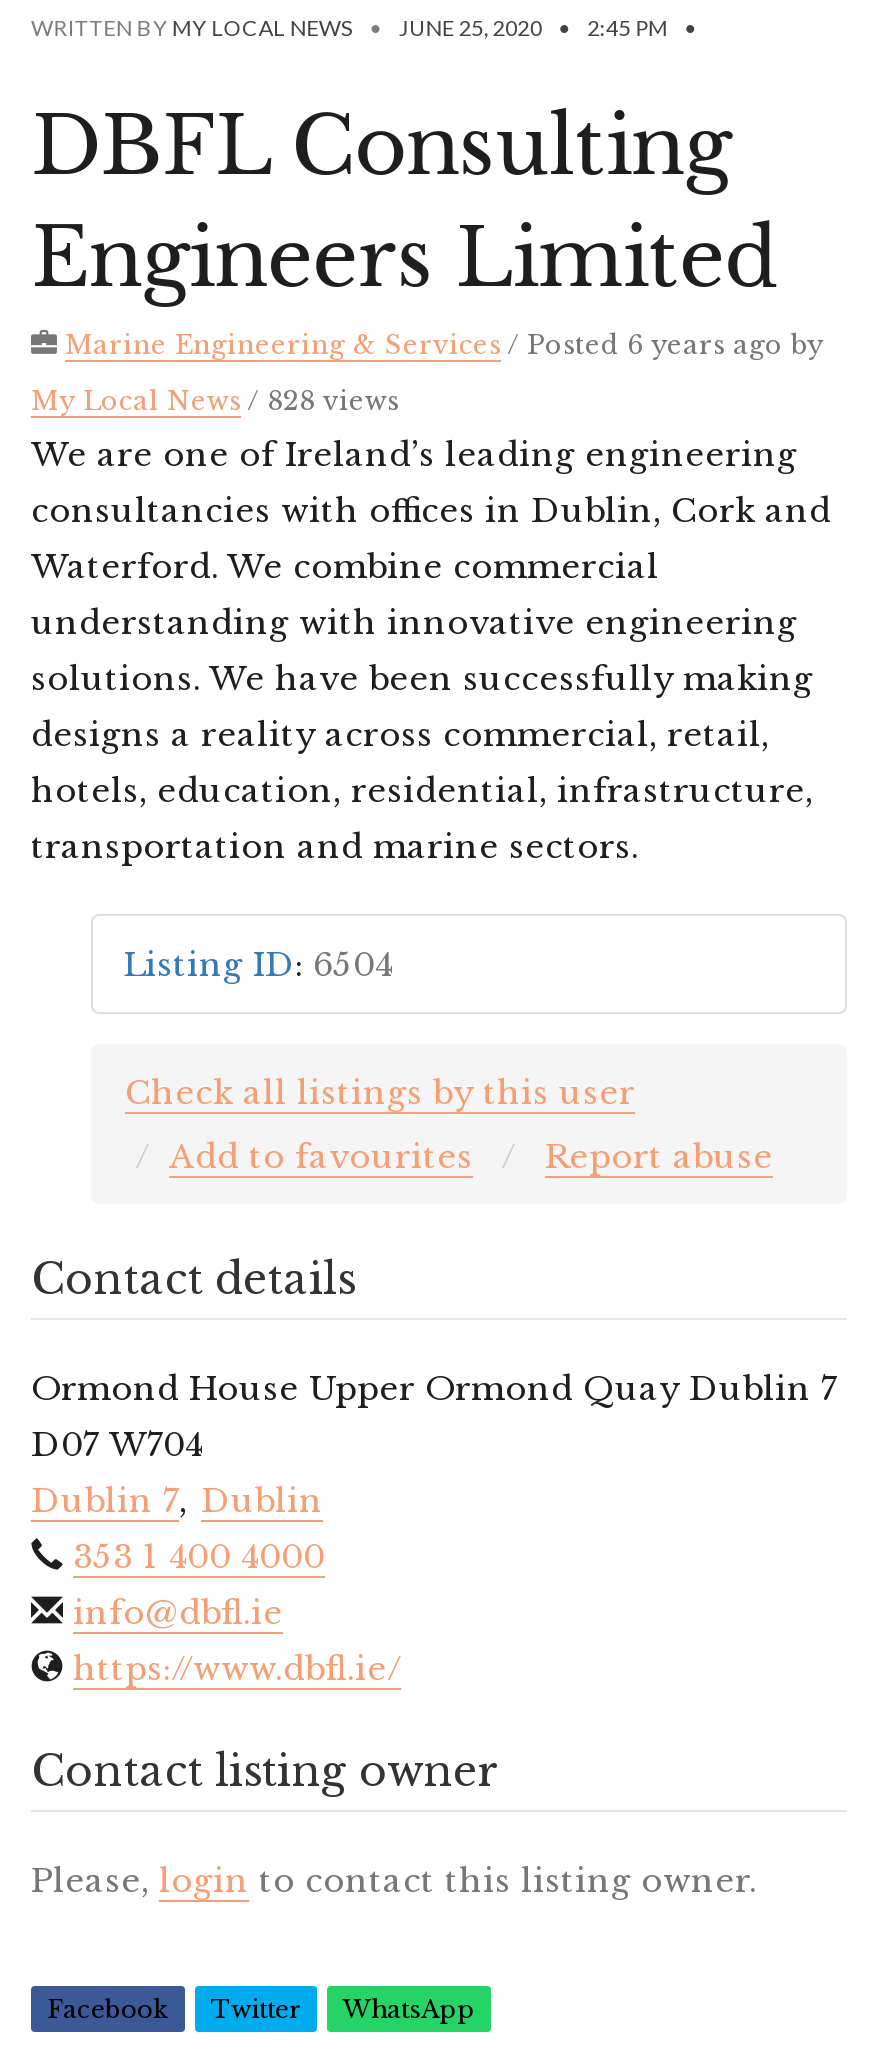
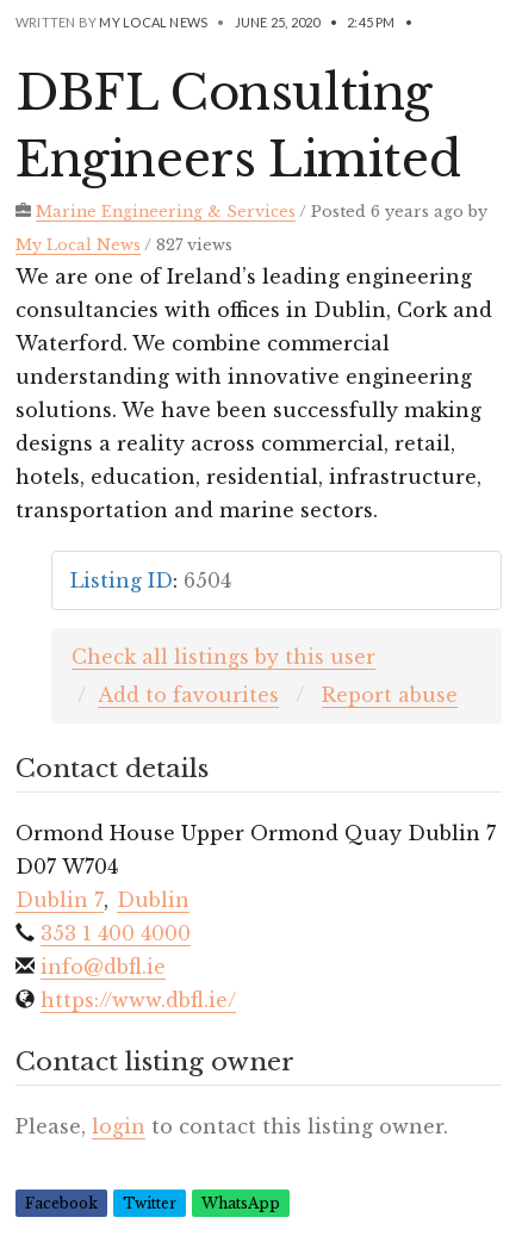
- My Local News / 828 views
+ My Local News / 827 views
